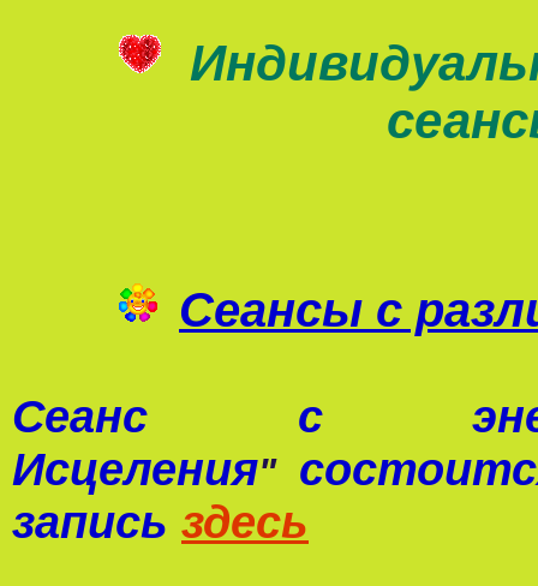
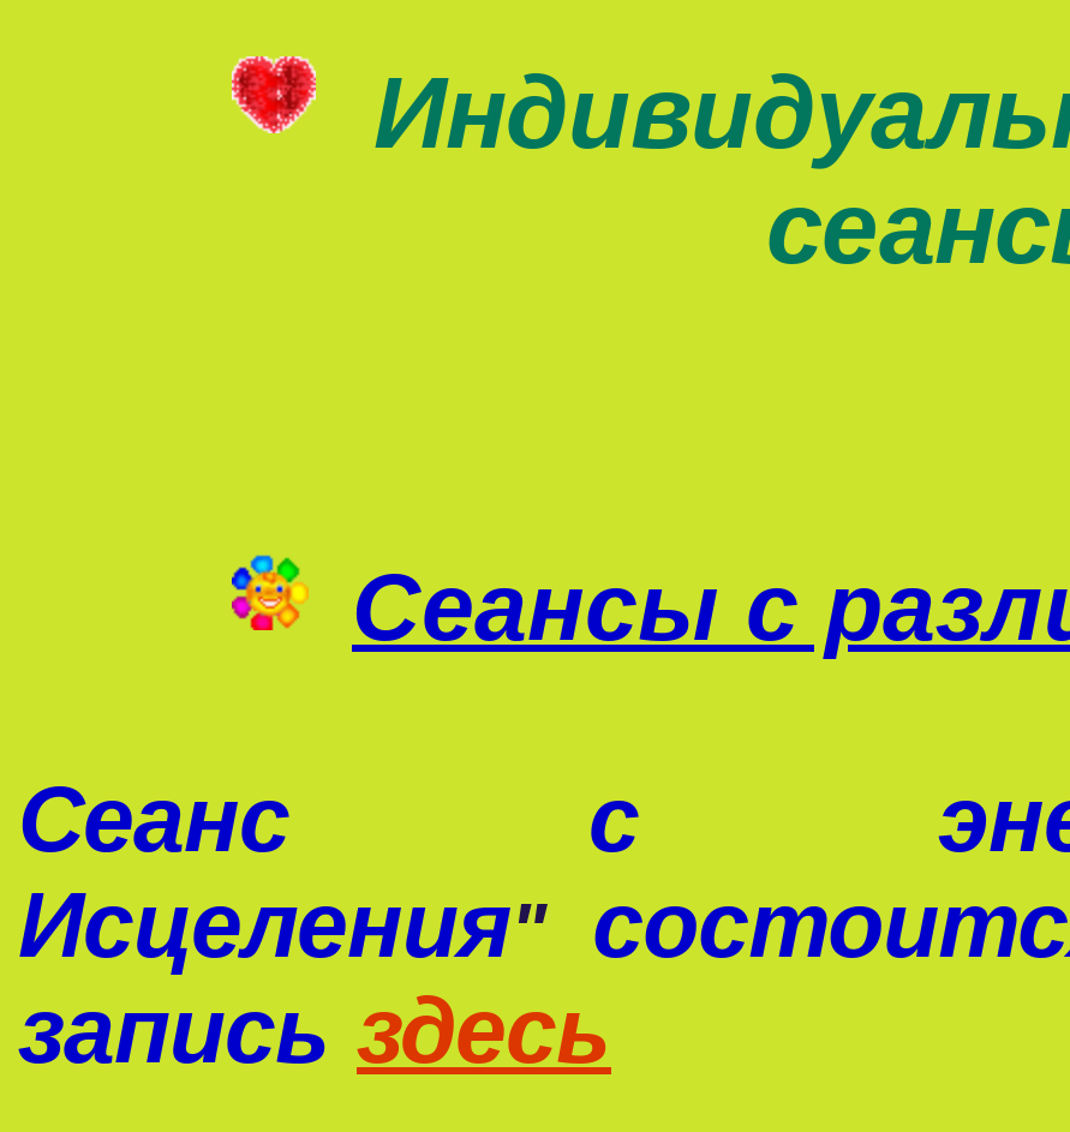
- [image]
+ [image]
